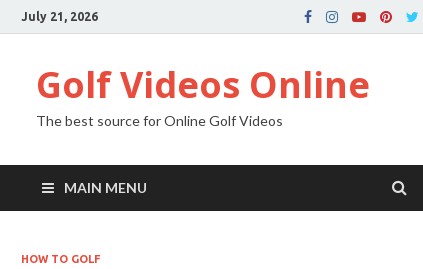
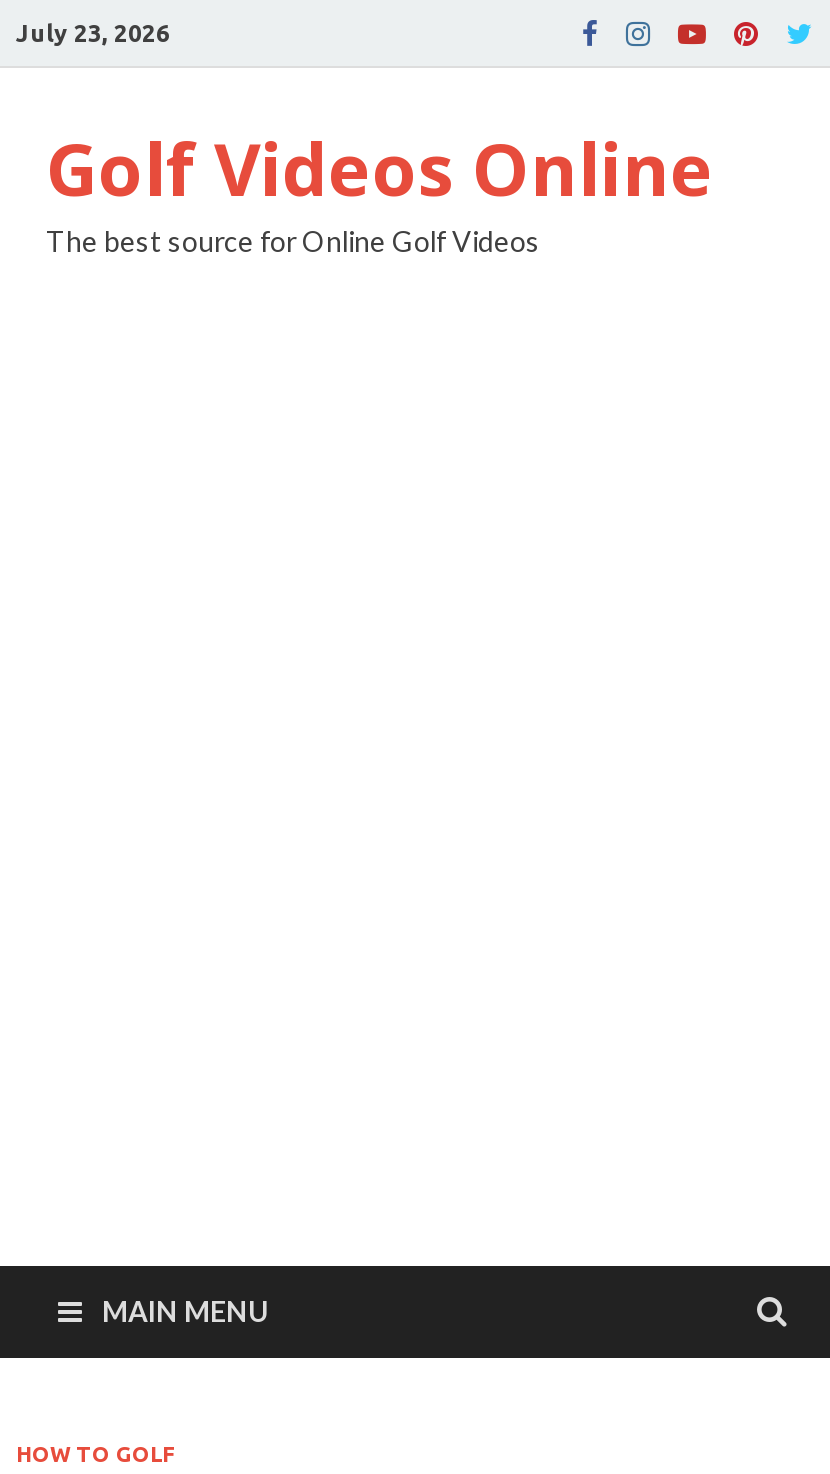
- July 21, 2026
+ July 23, 2026
